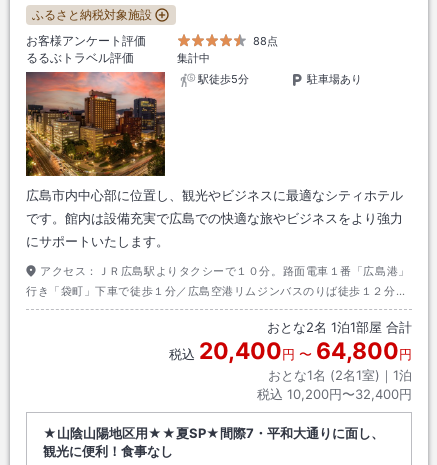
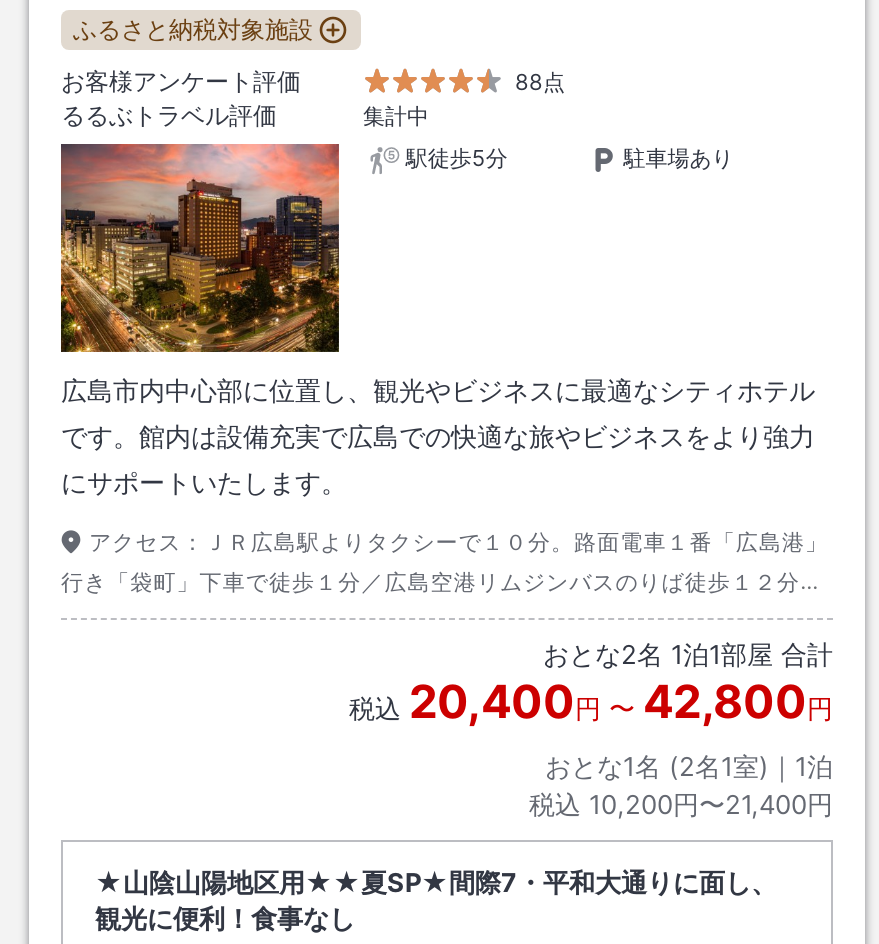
- おとな2名1泊1部屋 合計
+ おとな2名 1泊1部屋 合計

- 税込20,400円〜64,800円
+ 税込20,400円〜42,800円

- 税込 10,200円〜32,400円
+ 税込 10,200円〜21,400円
